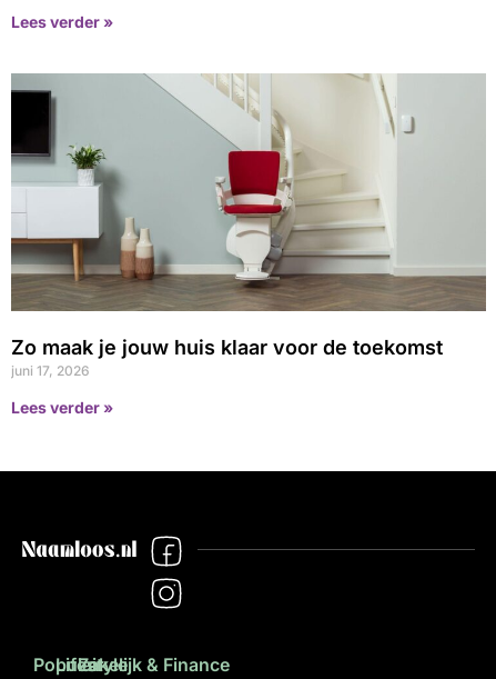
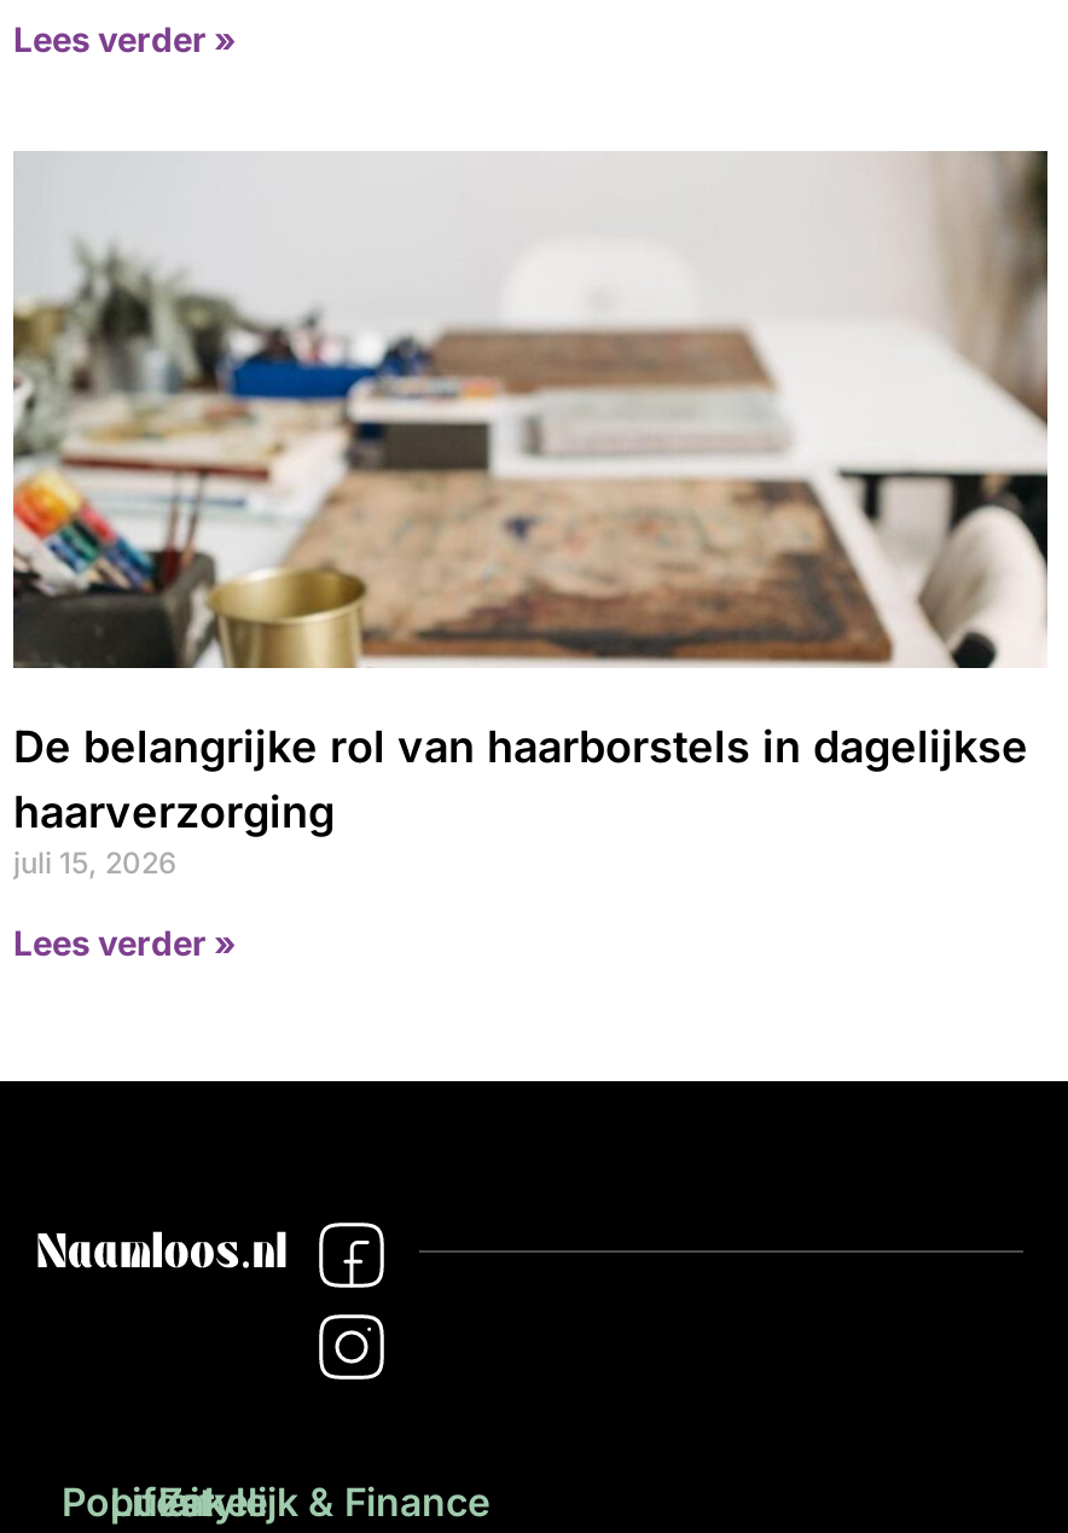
- [image]
- Zo maak je jouw huis klaar voor de toekomst
- juni 17, 2026
+ [image]
+ De belangrijke rol van haarborstels in dagelijkse
+ haarverzorging
+ juli 15, 2026
